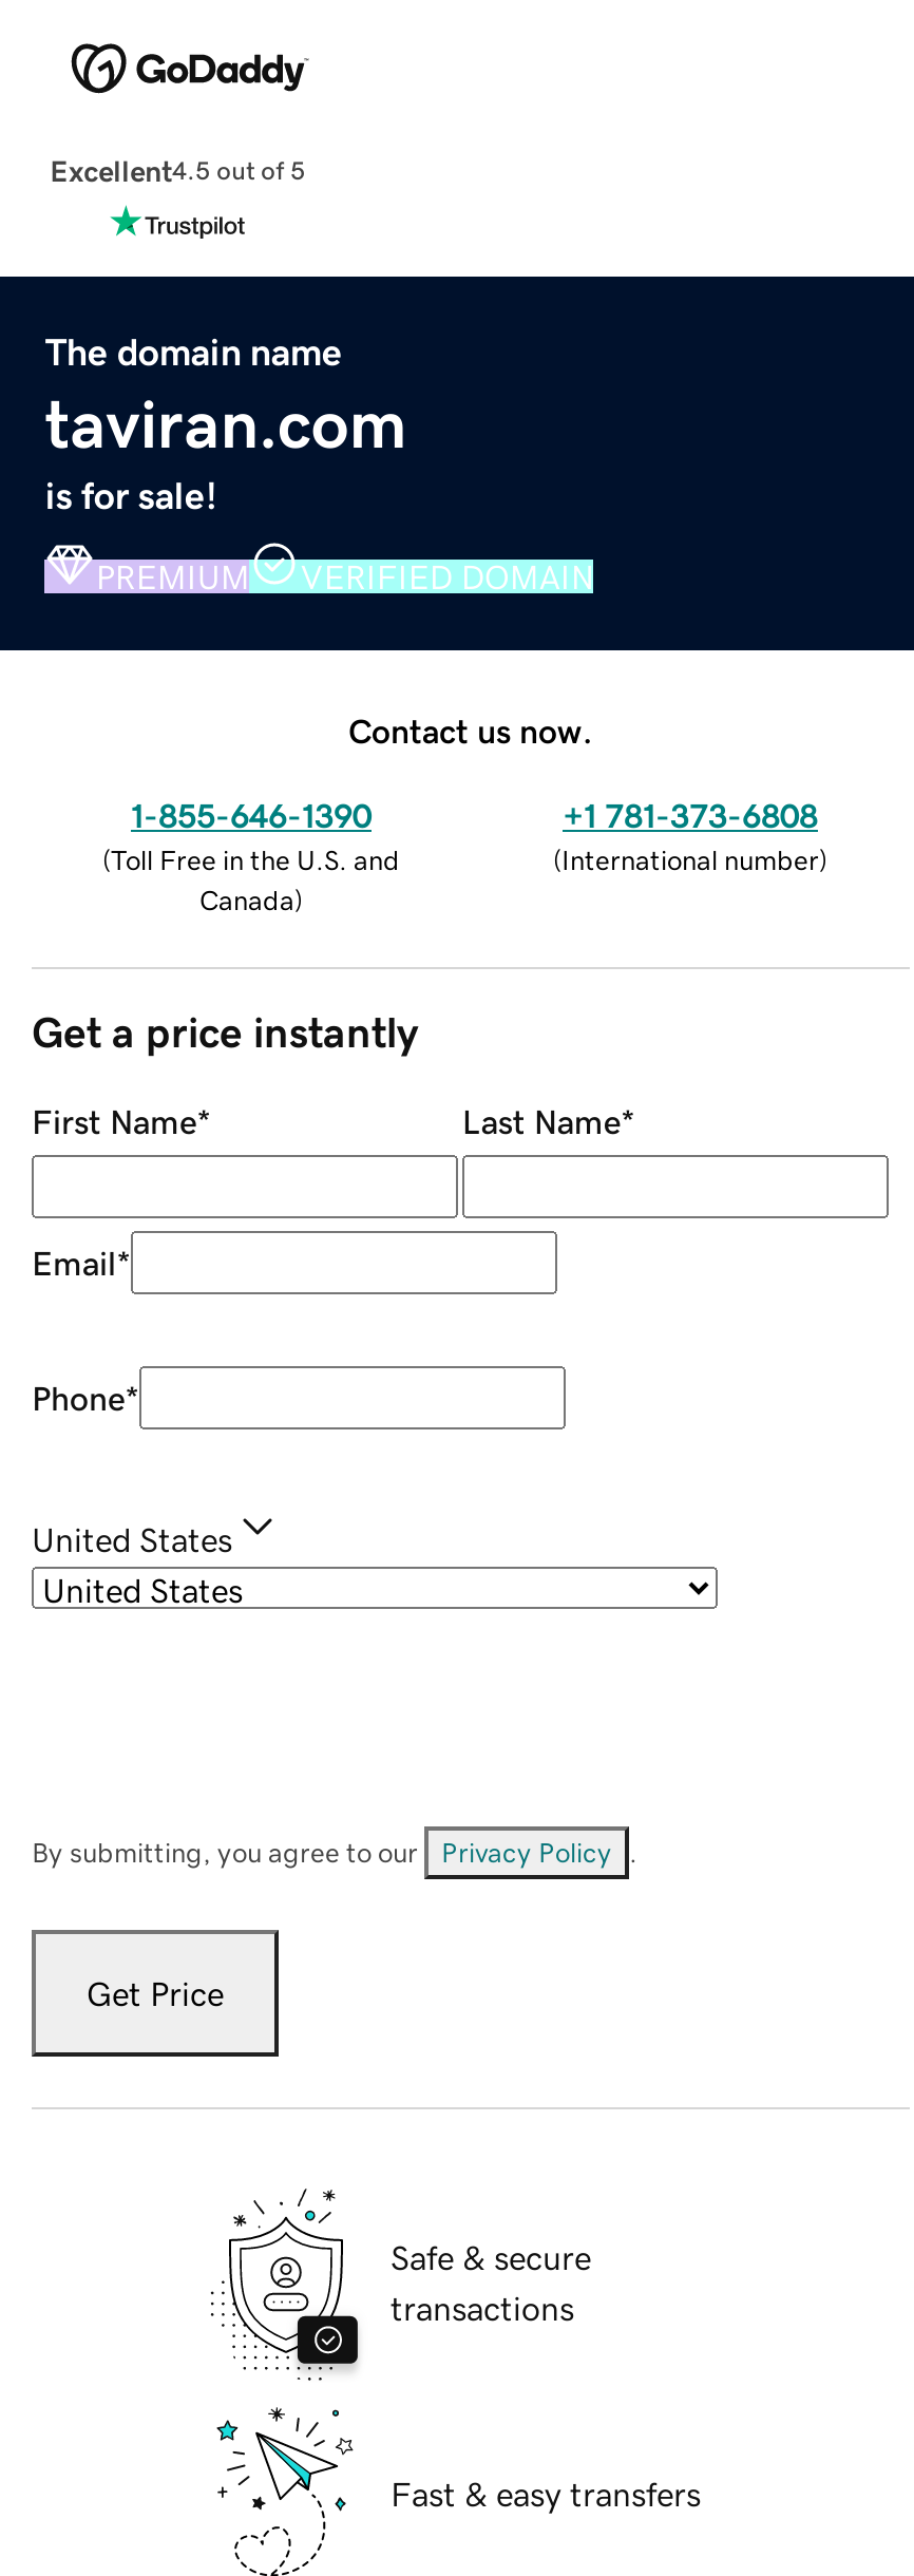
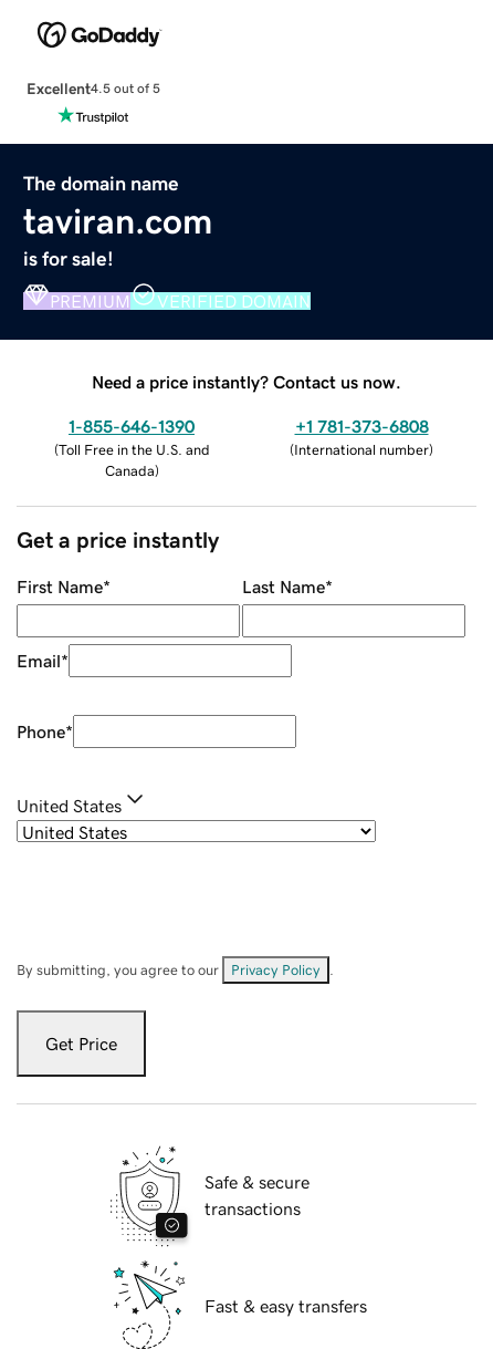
- Contact us now.
+ Need a price instantly? Contact us now.
